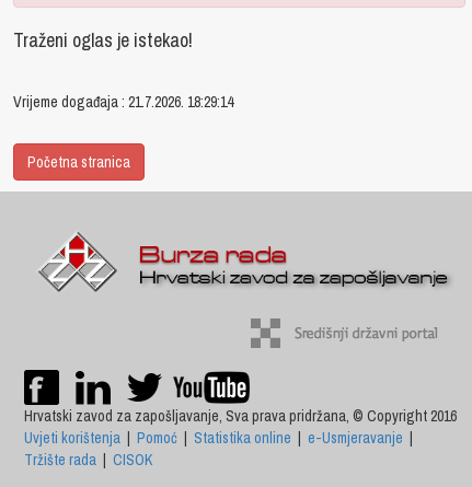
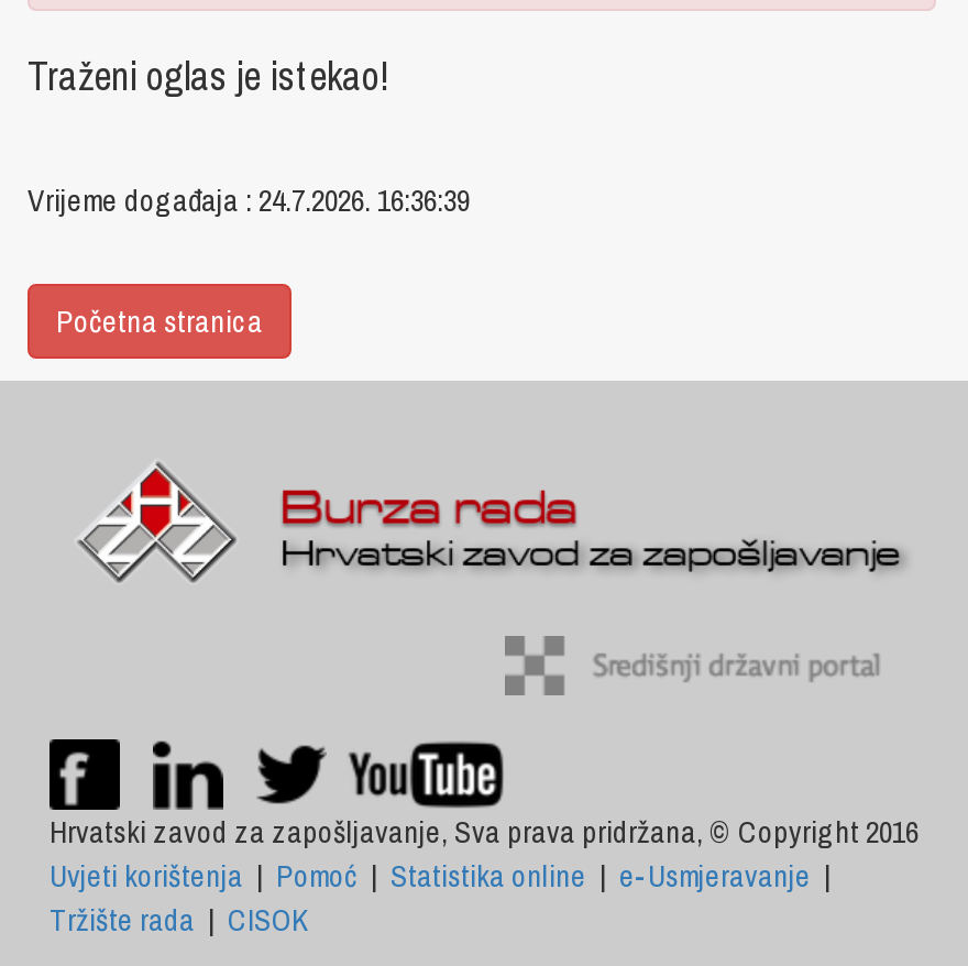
- Vrijeme događaja : 21.7.2026. 18:29:14
+ Vrijeme događaja : 24.7.2026. 16:36:39
